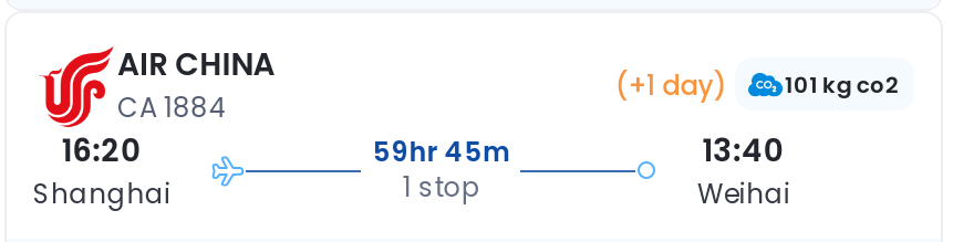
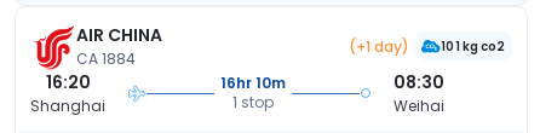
- 59hr 45m
+ 16hr 10m

- 13:40
+ 08:30
